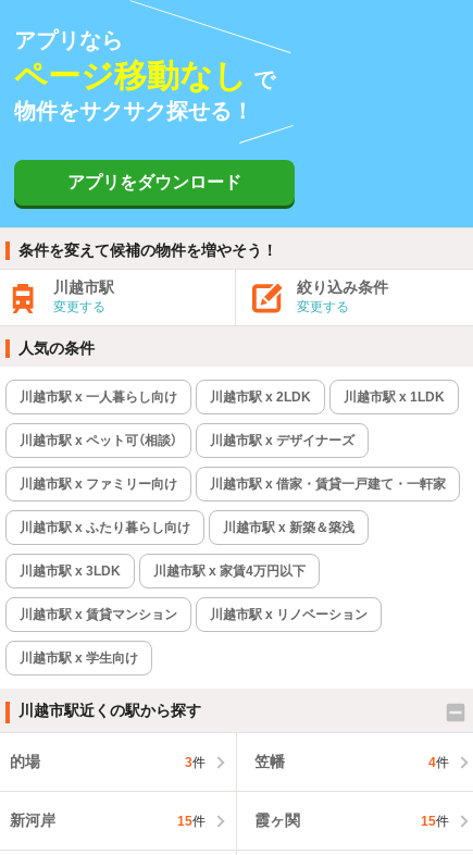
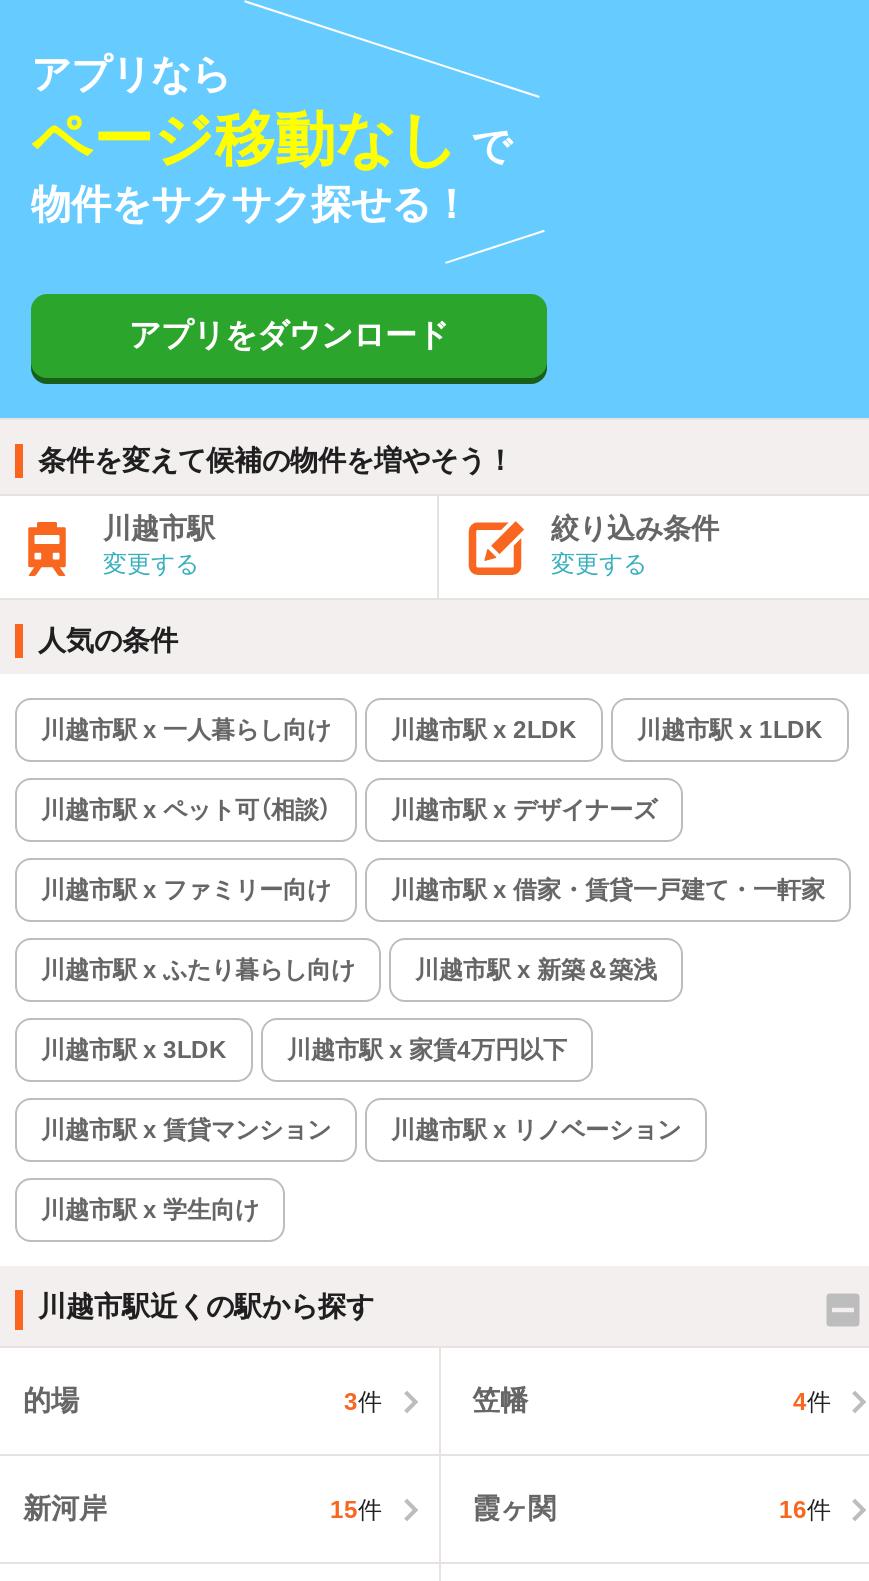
- 15件
+ 16件
